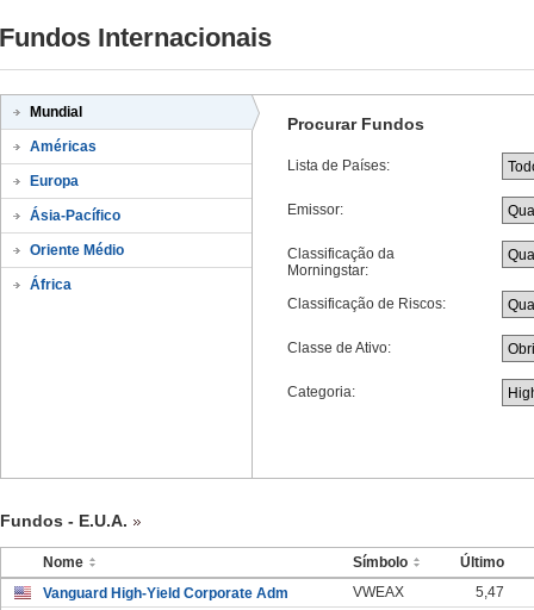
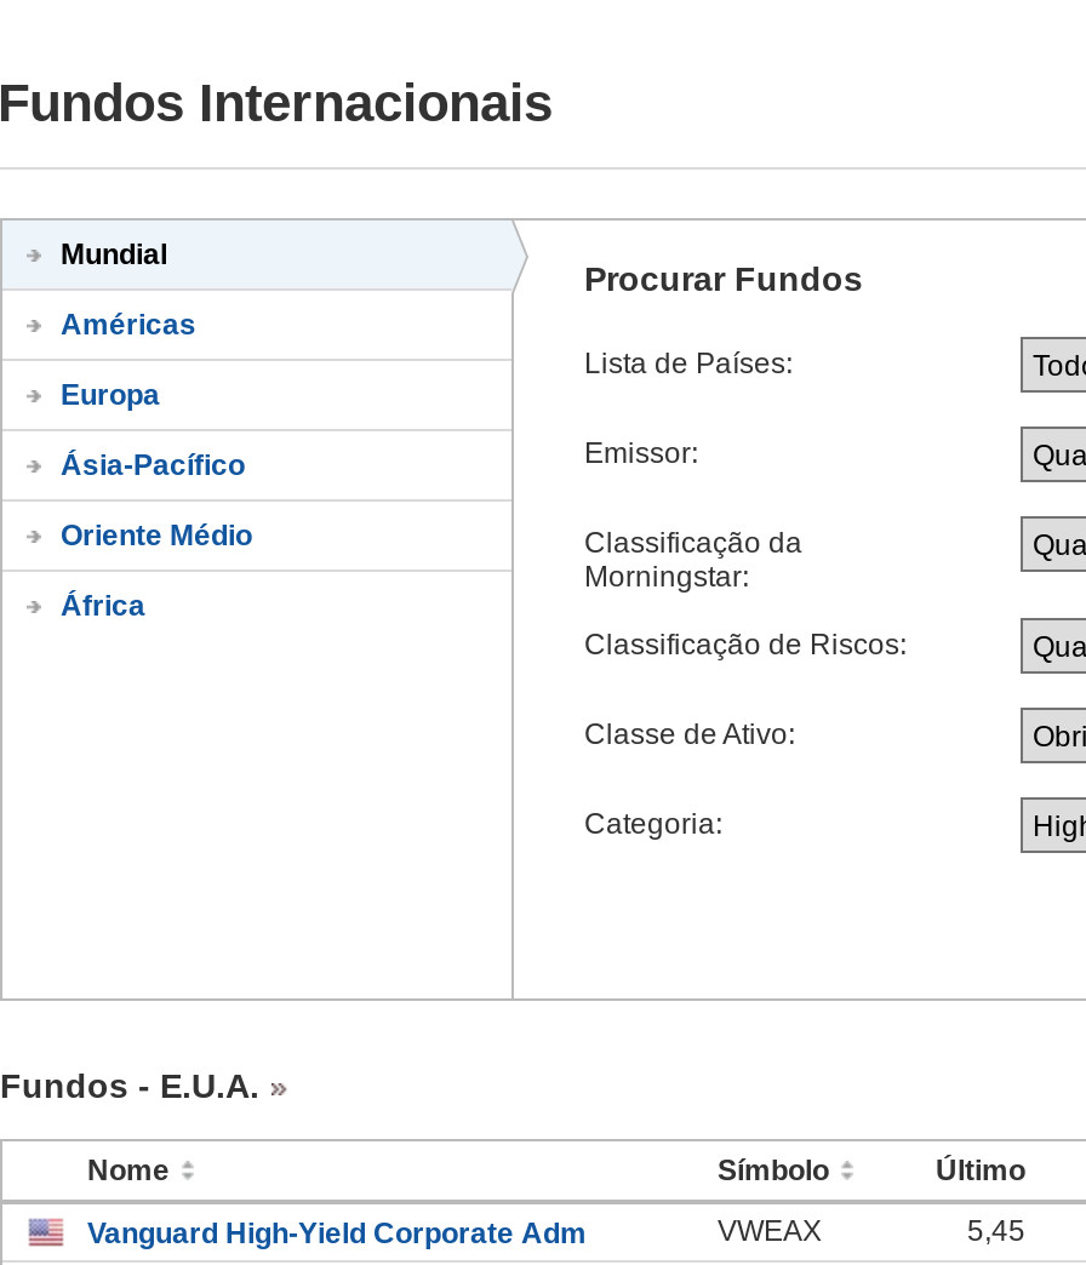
- 5,47
+ 5,45
